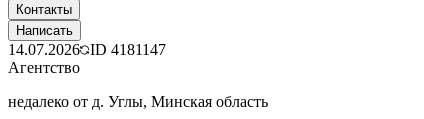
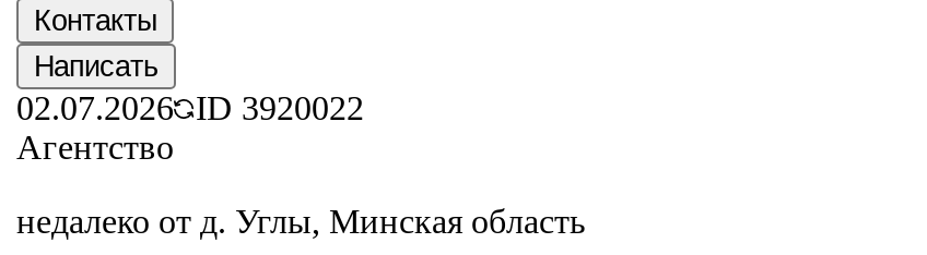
- 14.07.2026 ID 4181147
+ 02.07.2026 ID 3920022
